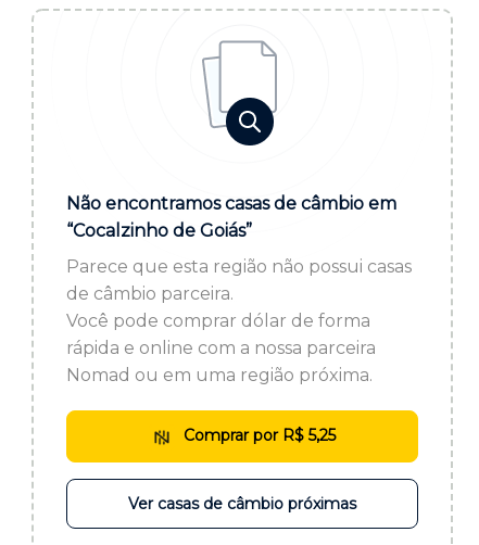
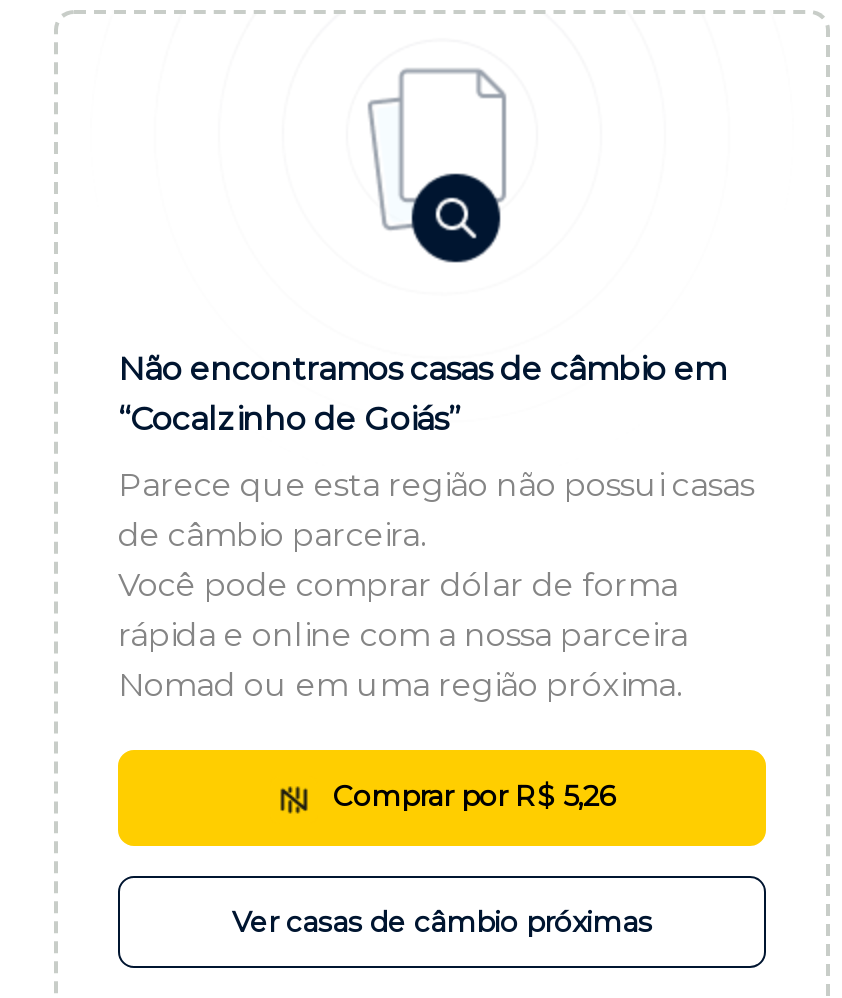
- Comprar por R$ 5,25
+ Comprar por R$ 5,26
